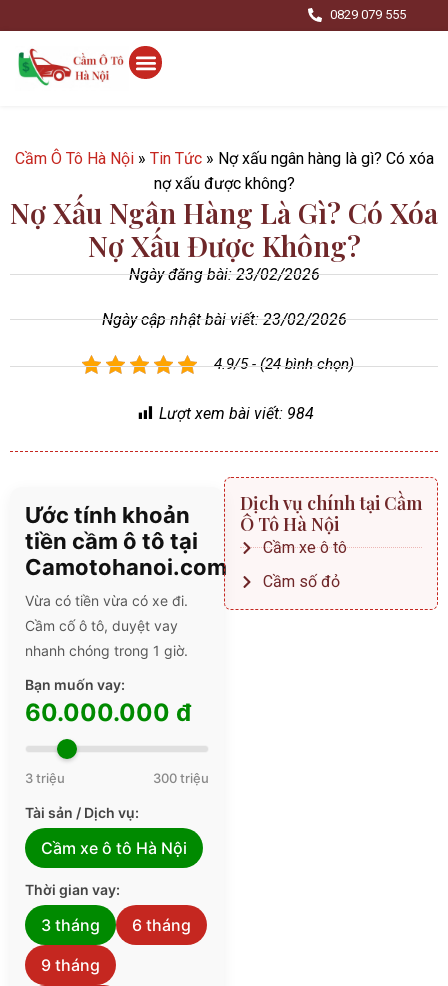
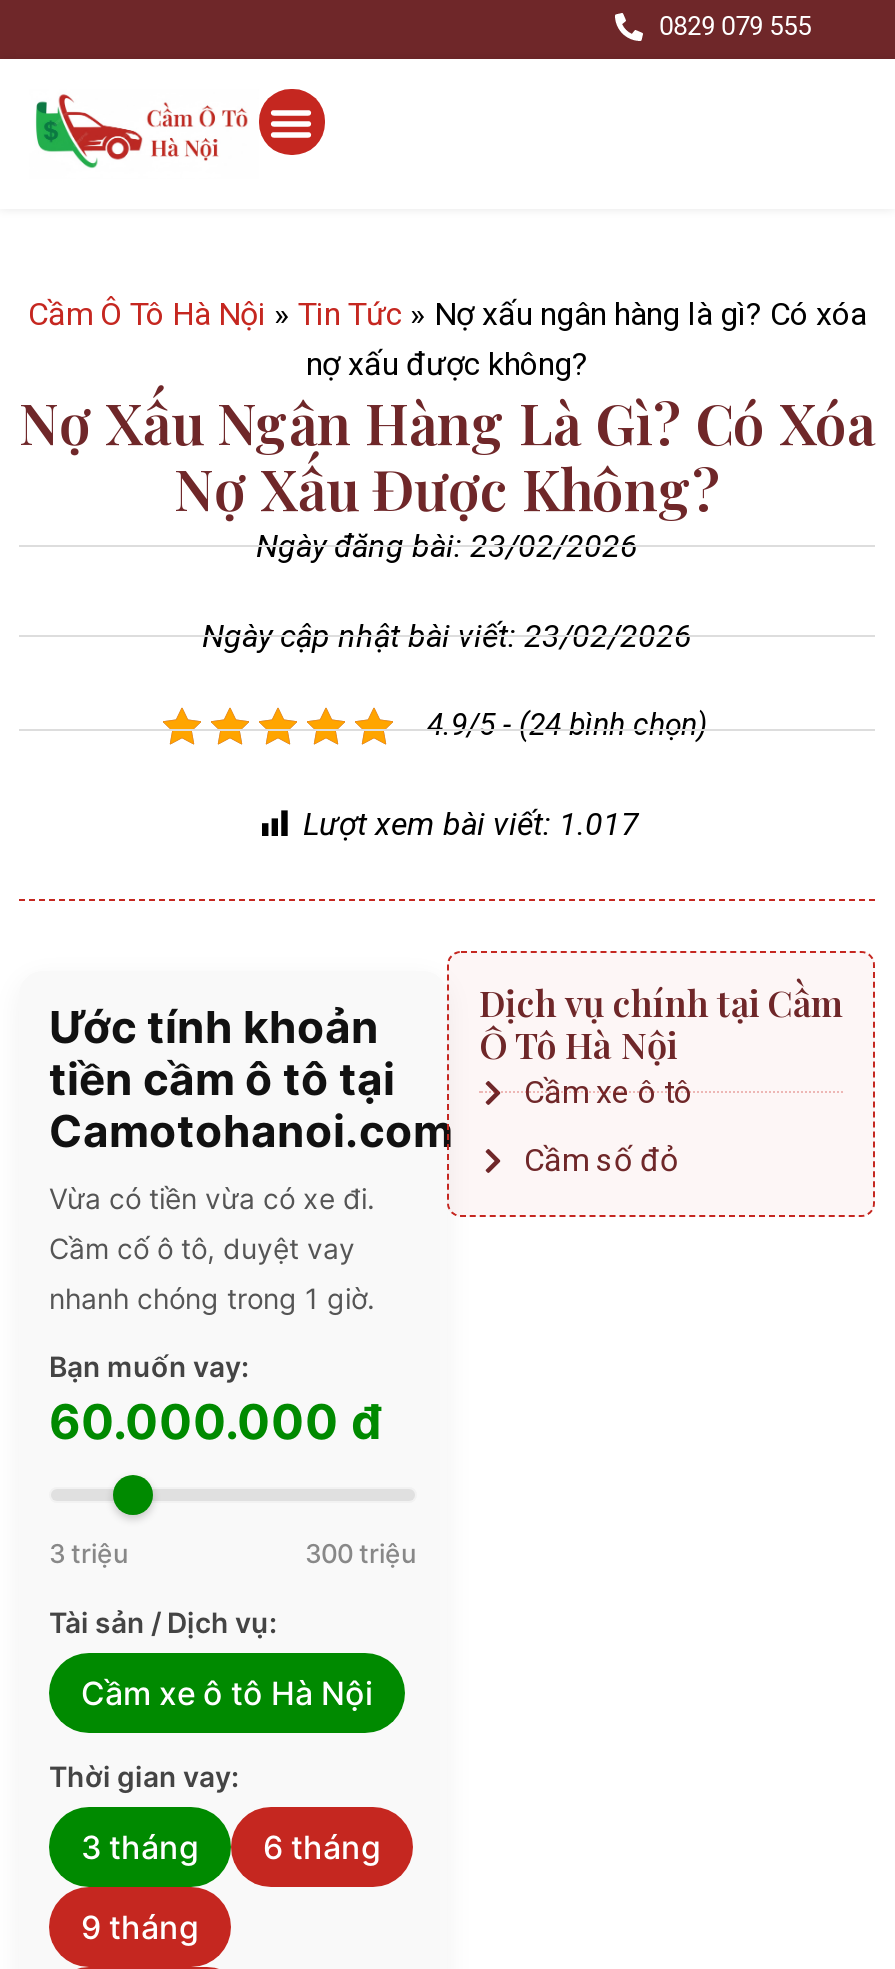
- Lượt xem bài viết: 984
+ Lượt xem bài viết: 1.017
